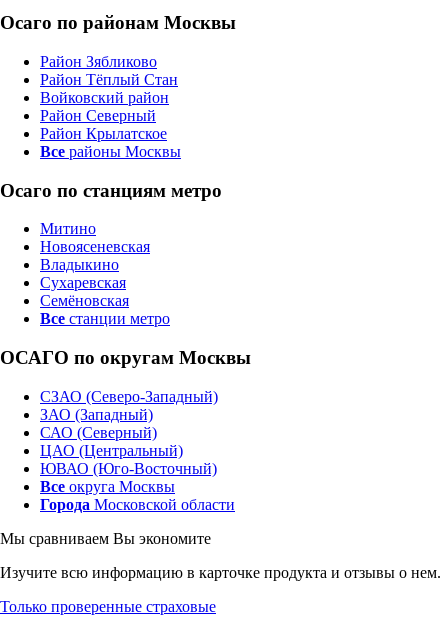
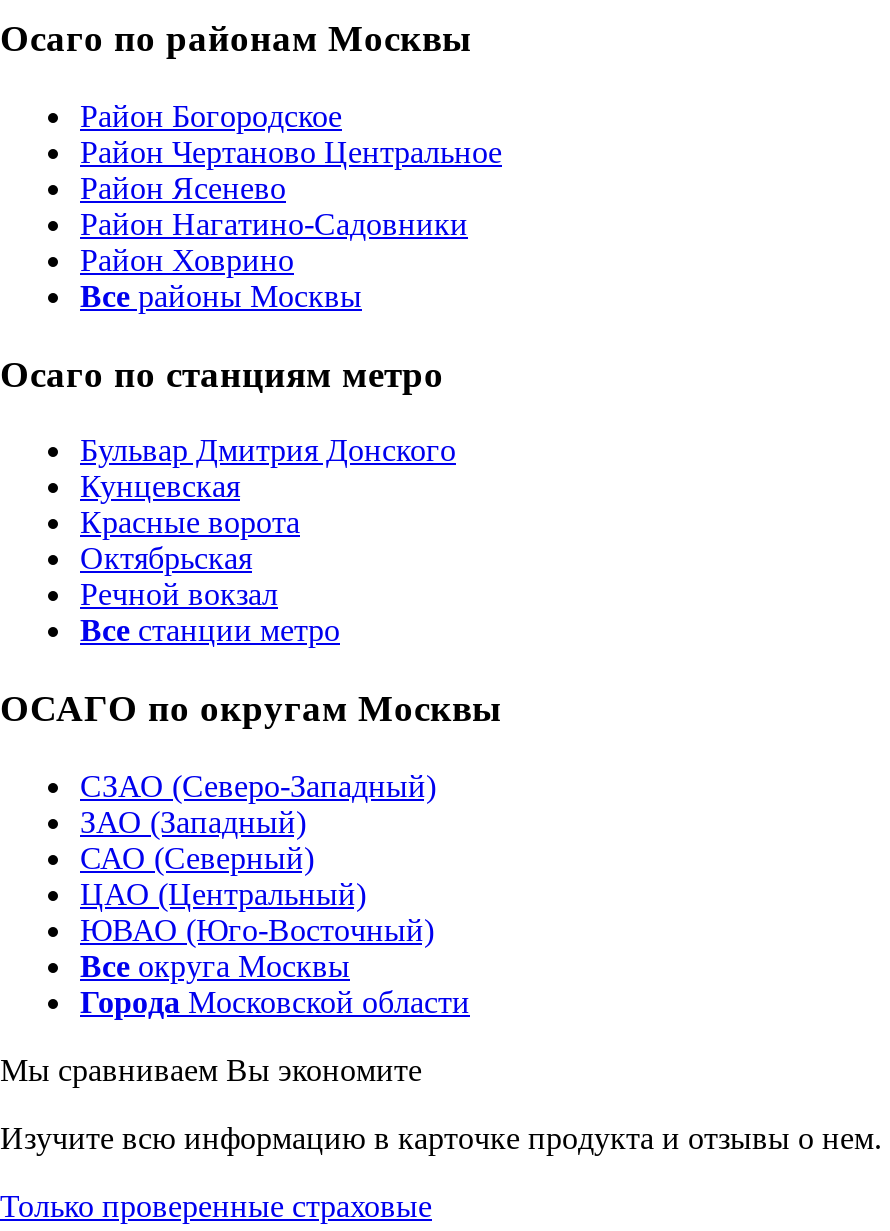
- Район Зябликово
- Район Тёплый Стан
- Войковский район
- Район Северный
- Район Крылатское
+ Район Богородское
+ Район Чертаново Центральное
+ Район Ясенево
+ Район Нагатино-Садовники
+ Район Ховрино

- Митино
- Новоясеневская
- Владыкино
- Сухаревская
- Семёновская
+ Бульвар Дмитрия Донского
+ Кунцевская
+ Красные ворота
+ Октябрьская
+ Речной вокзал
